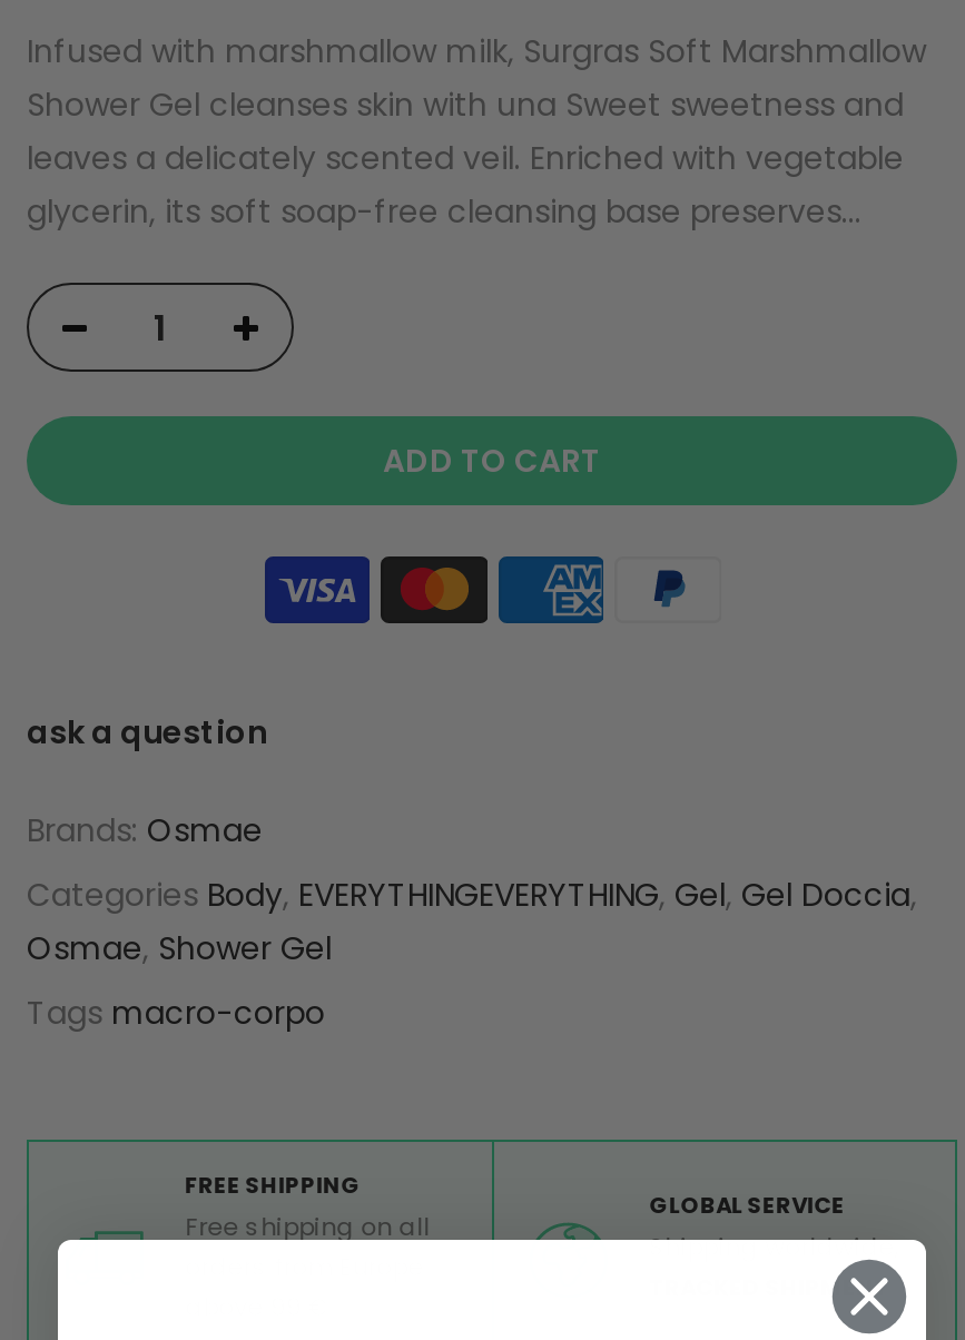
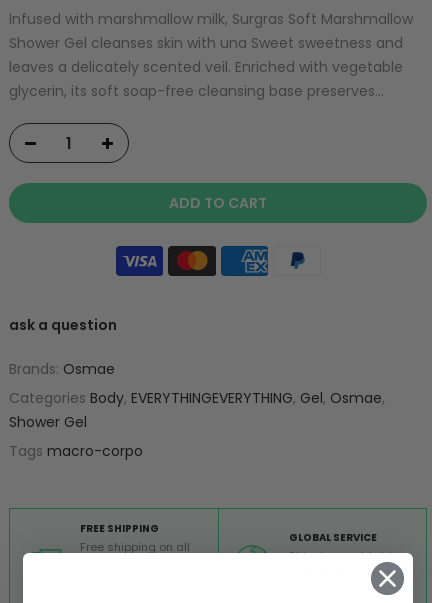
- Categories Body, EVERYTHINGEVERYTHING, Gel, Gel Doccia,
- Osmae, Shower Gel
+ Categories Body, EVERYTHINGEVERYTHING, Gel, Osmae,
+ Shower Gel
